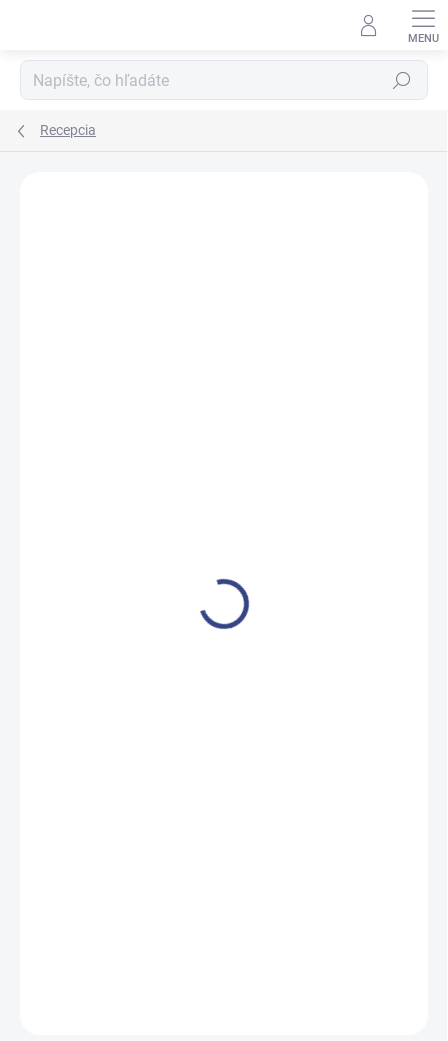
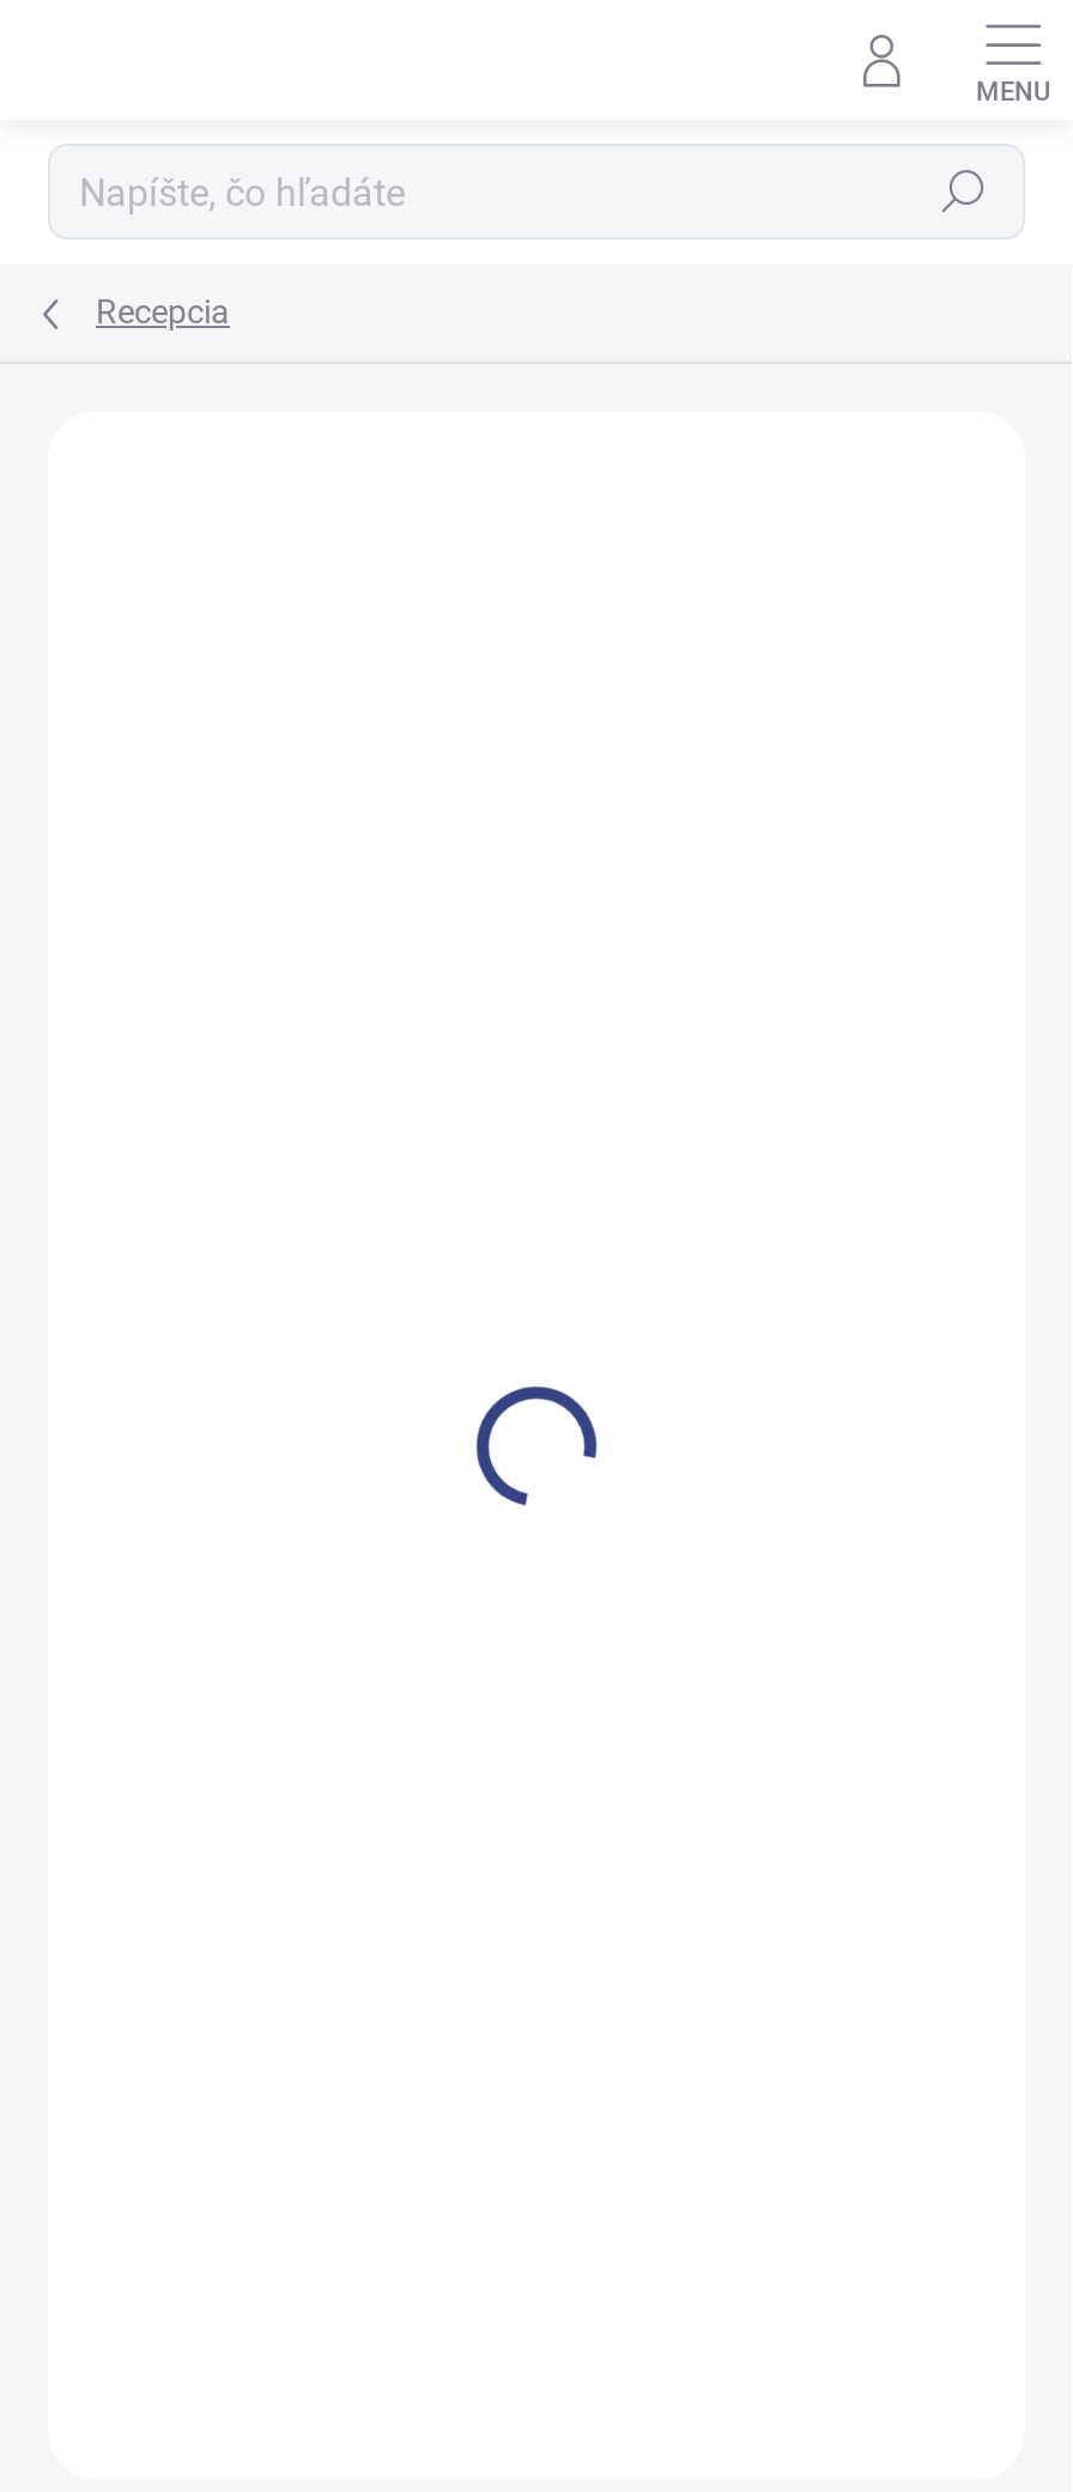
- [image]
+ [image]
